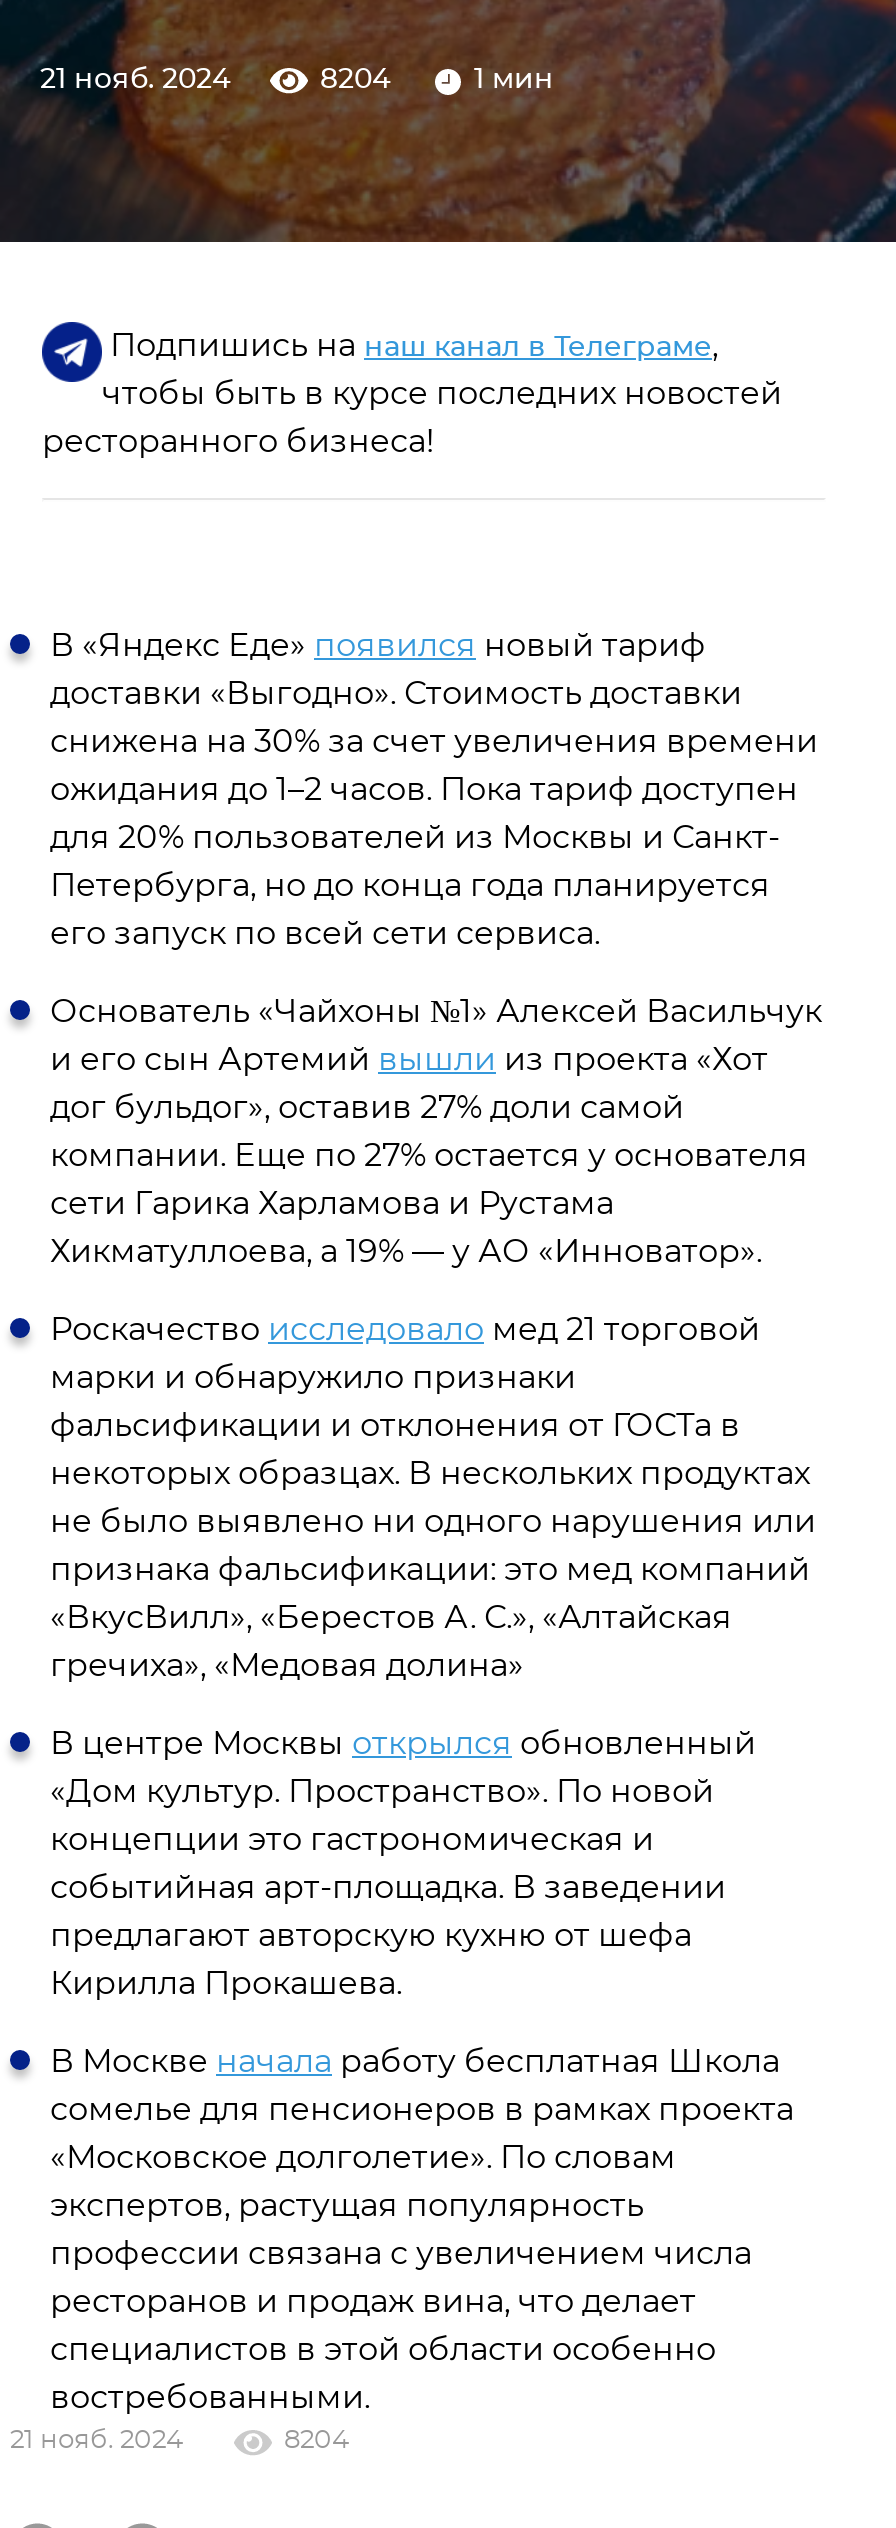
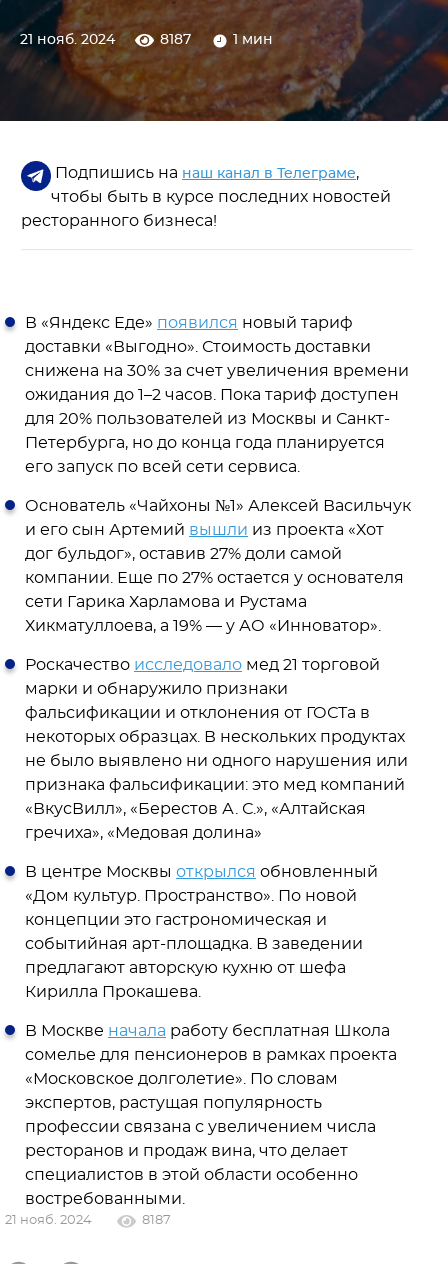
- 8204
+ 8187

- 8204
+ 8187
